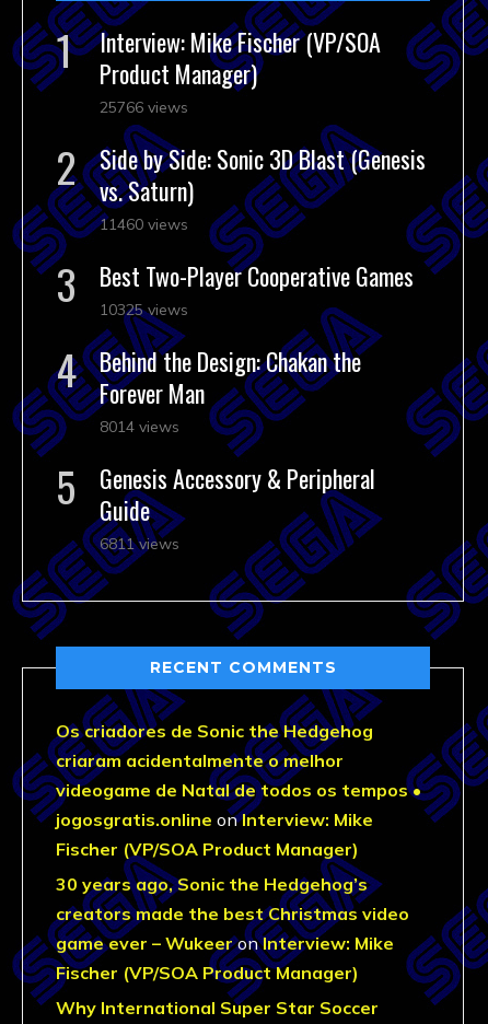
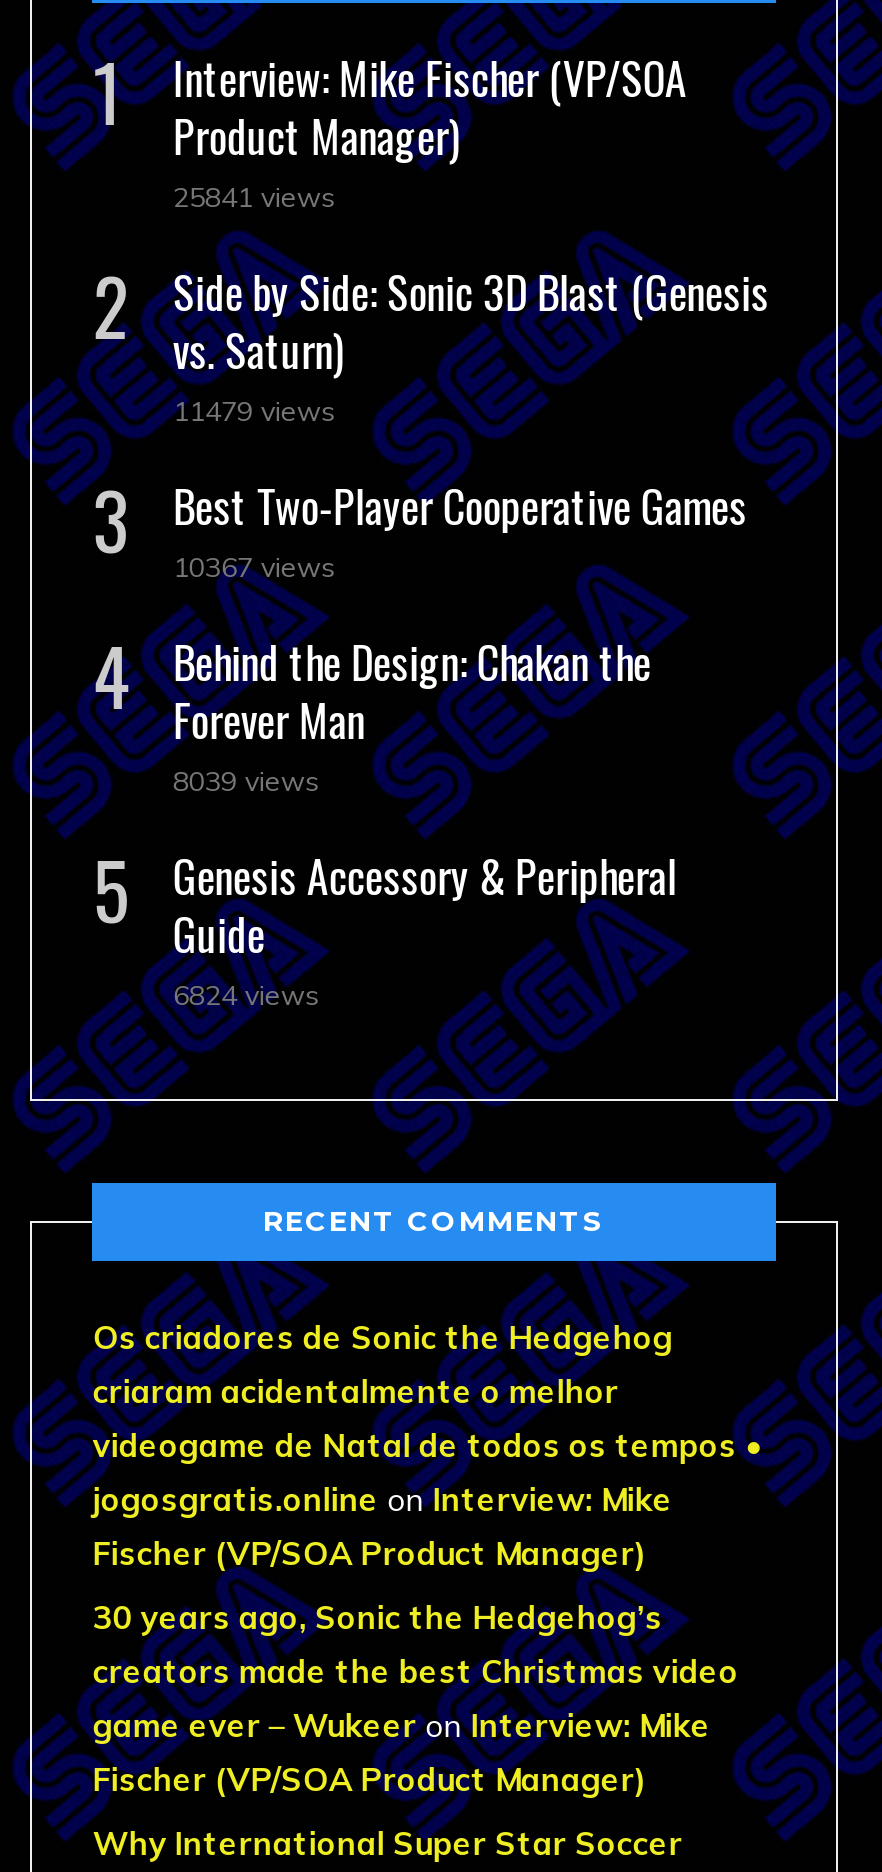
- 25766 views
+ 25841 views

- 11460 views
+ 11479 views

- 10325 views
+ 10367 views

- 8014 views
+ 8039 views

- 6811 views
+ 6824 views
